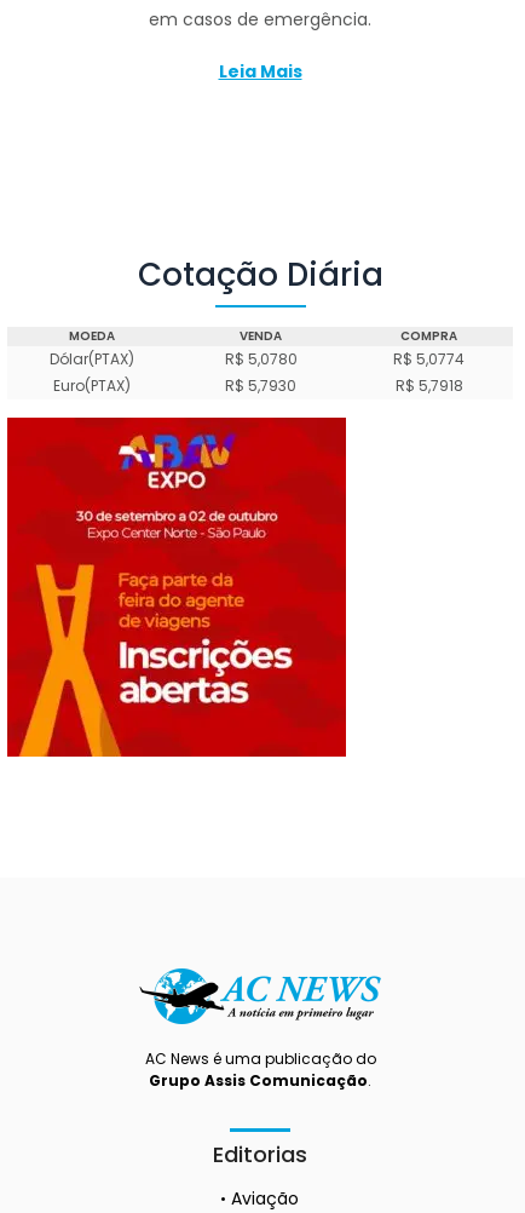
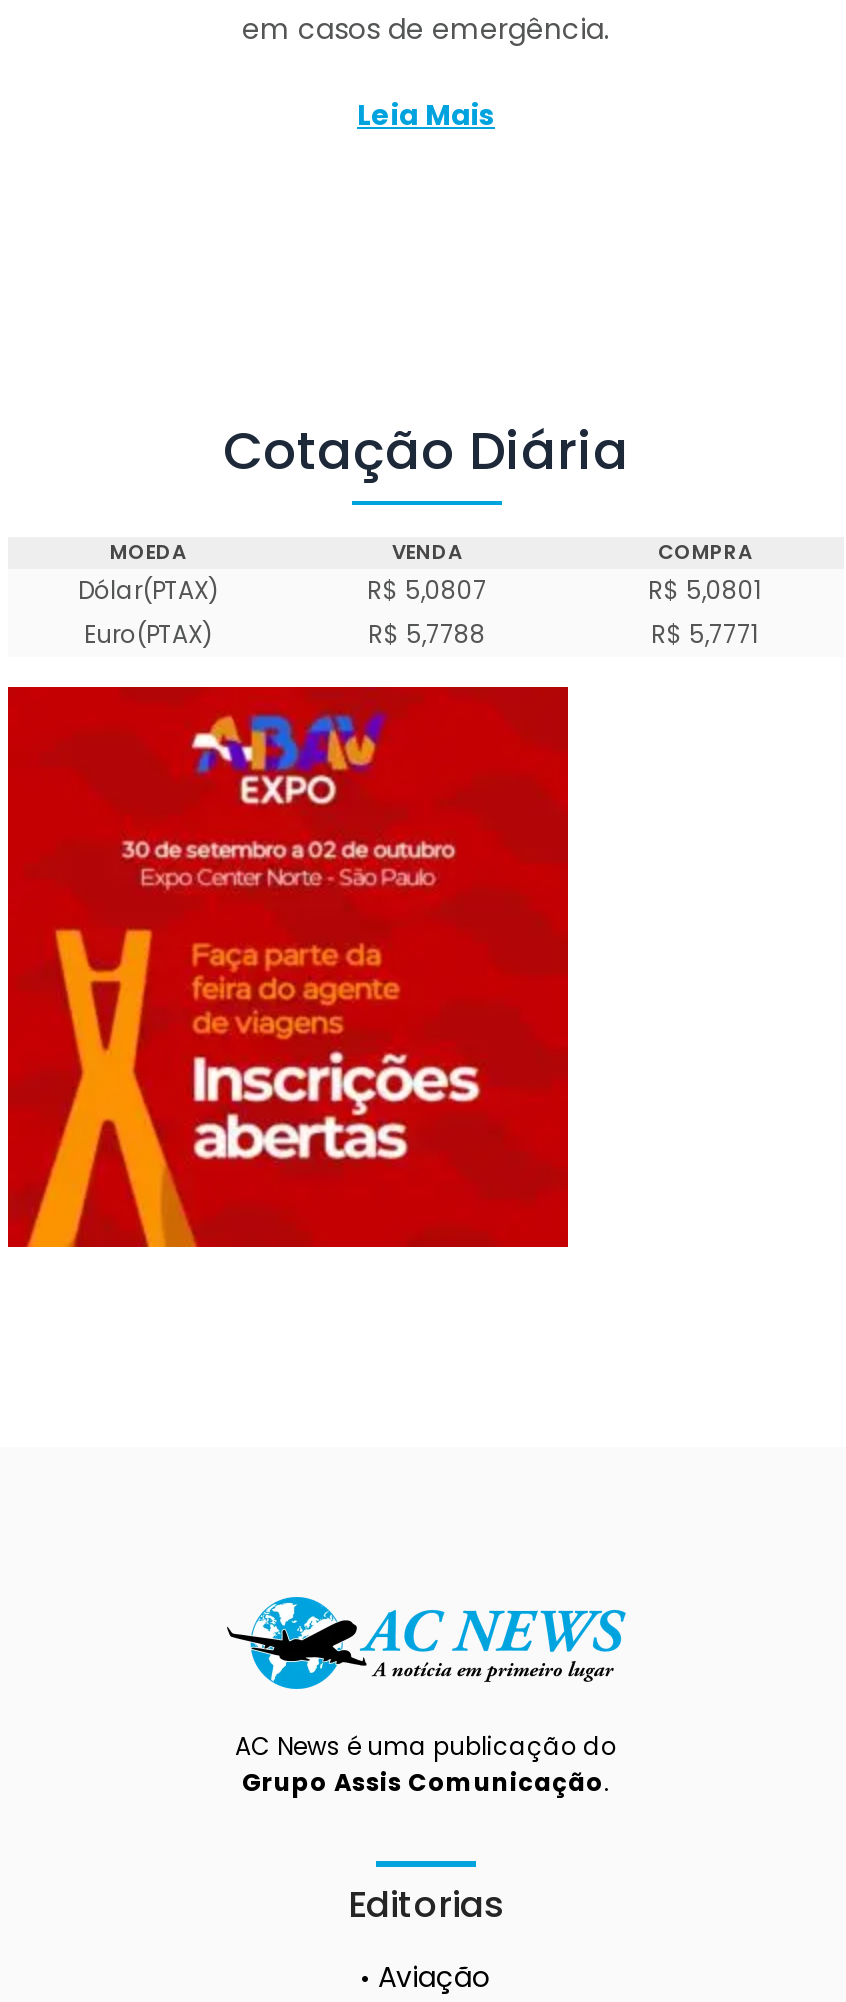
- R$ 5,0780
+ R$ 5,0807

- R$ 5,0774
+ R$ 5,0801

- R$ 5,7930
+ R$ 5,7788

- R$ 5,7918
+ R$ 5,7771
